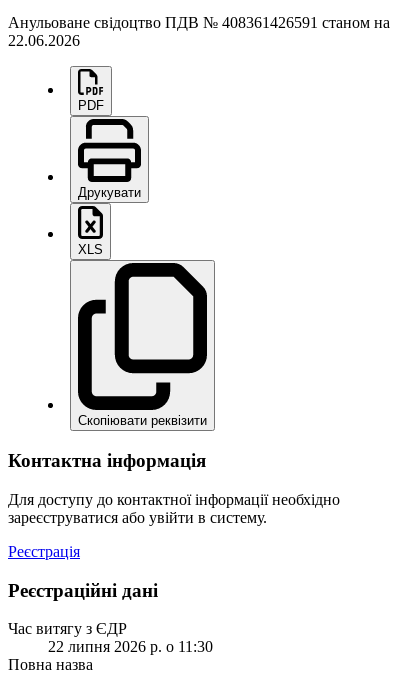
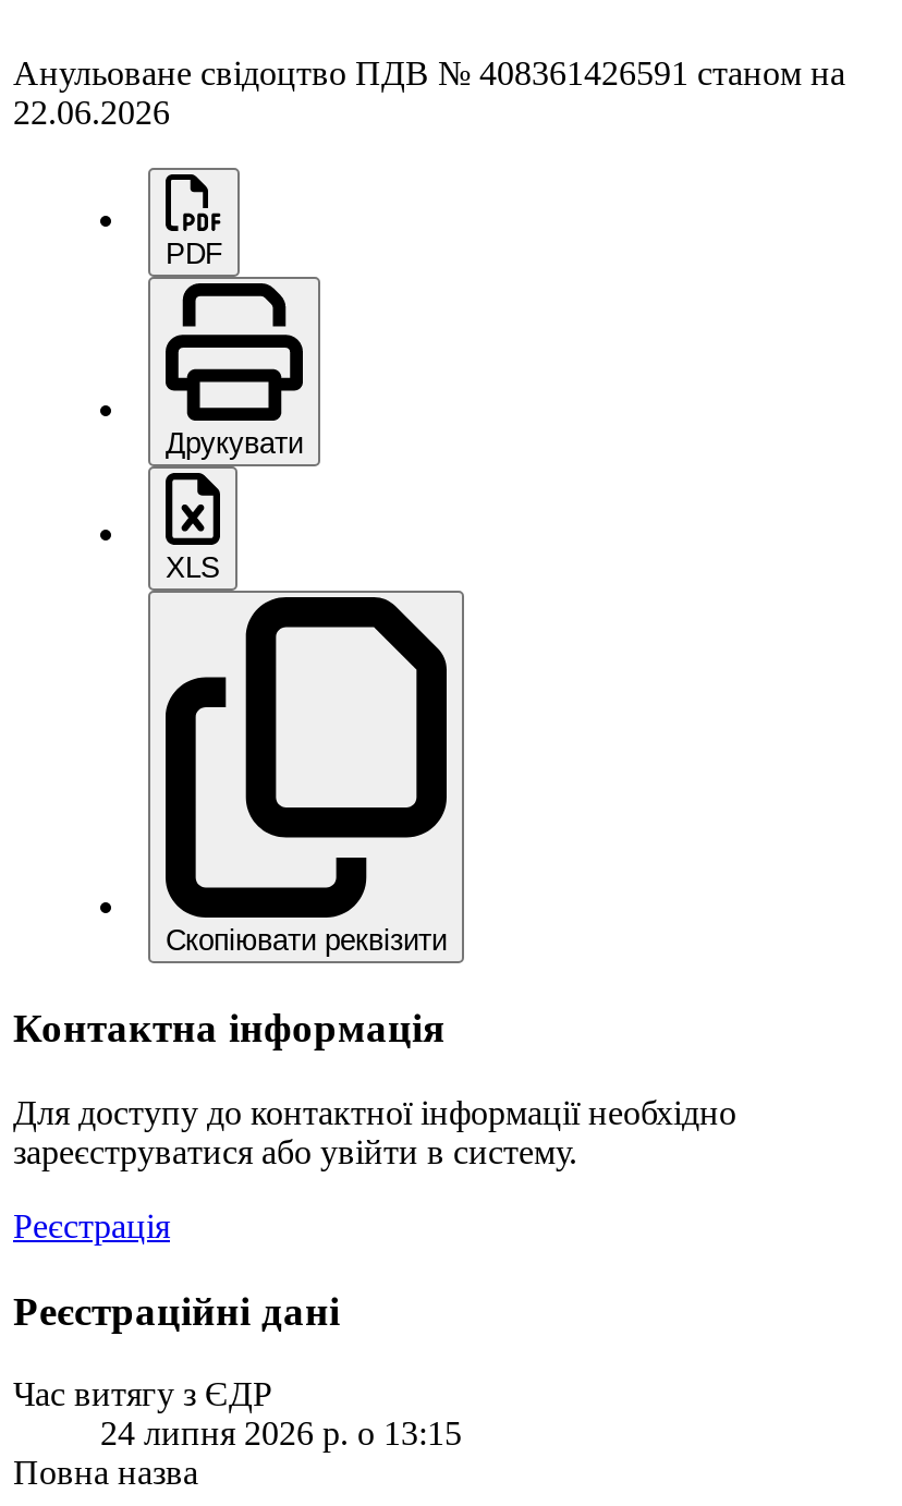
- 22 липня 2026 р. о 11:30
+ 24 липня 2026 р. о 13:15
